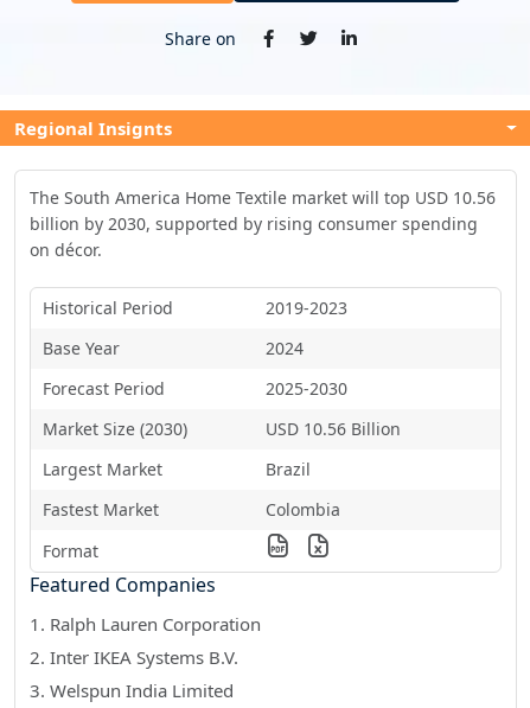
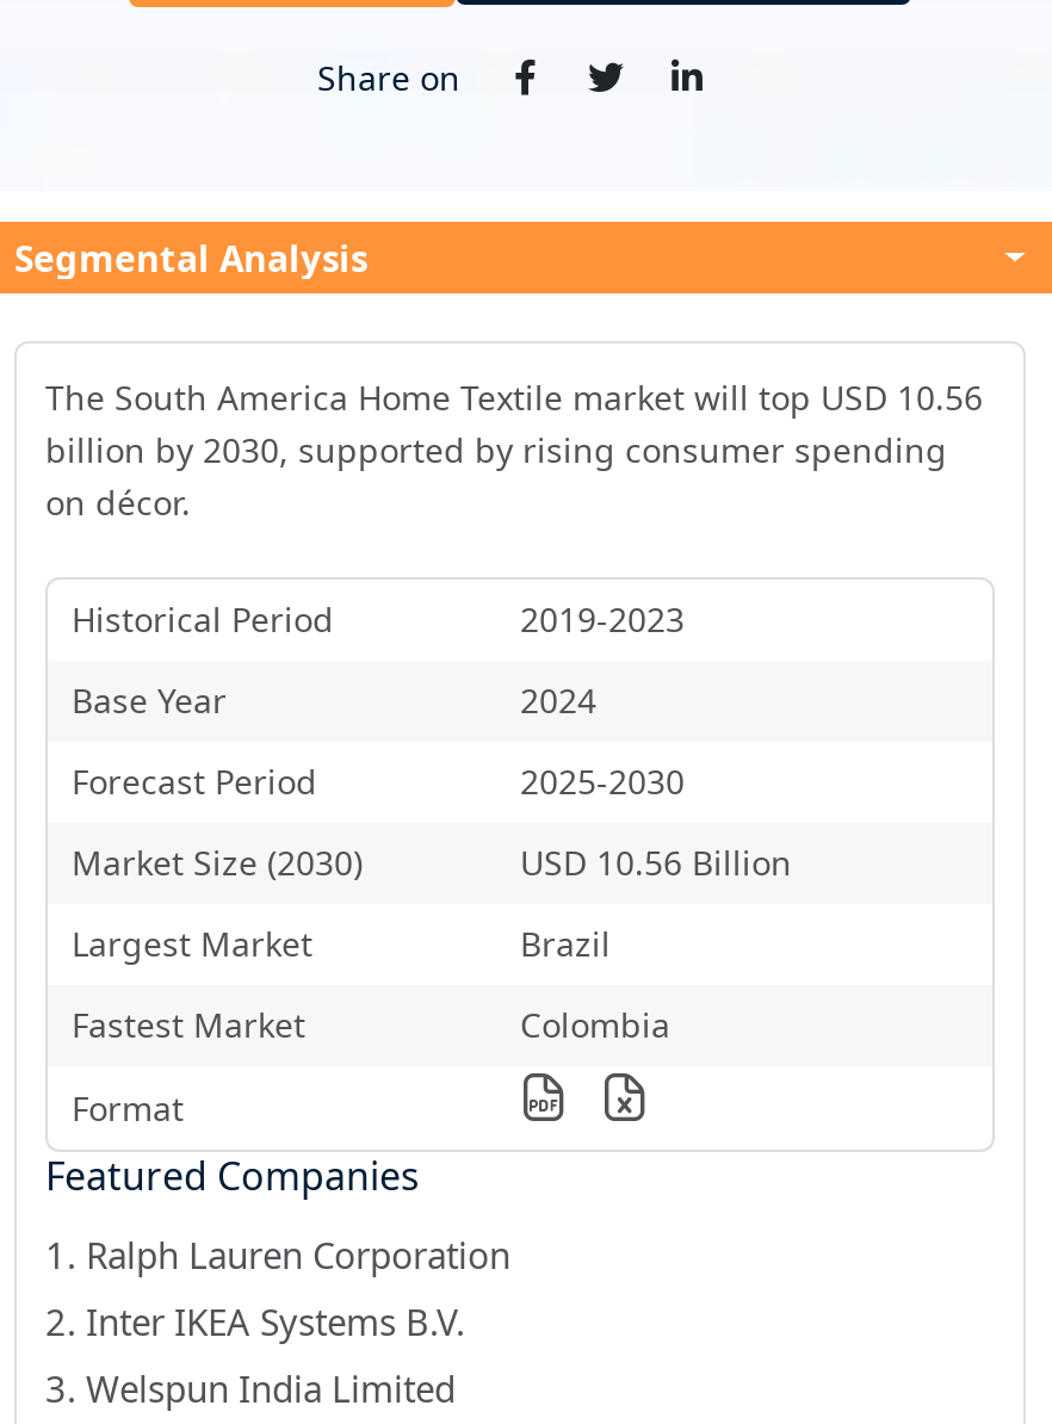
- Regional Insignts
+ Segmental Analysis
